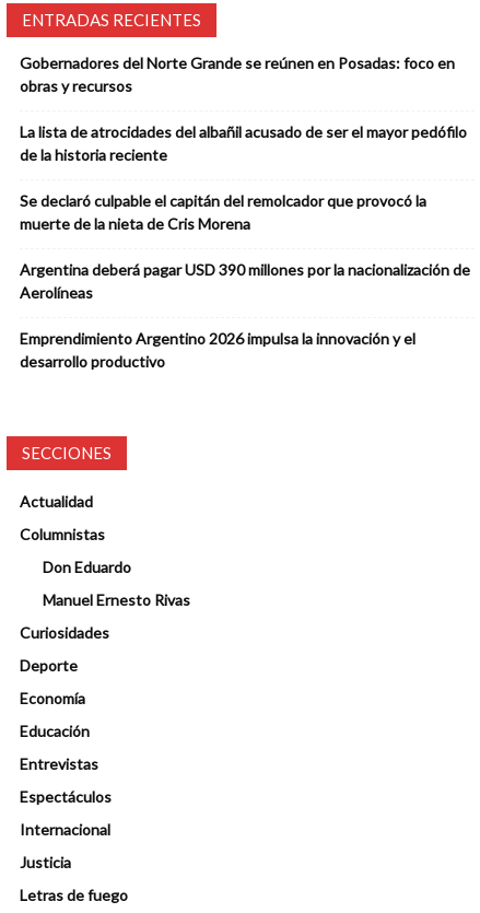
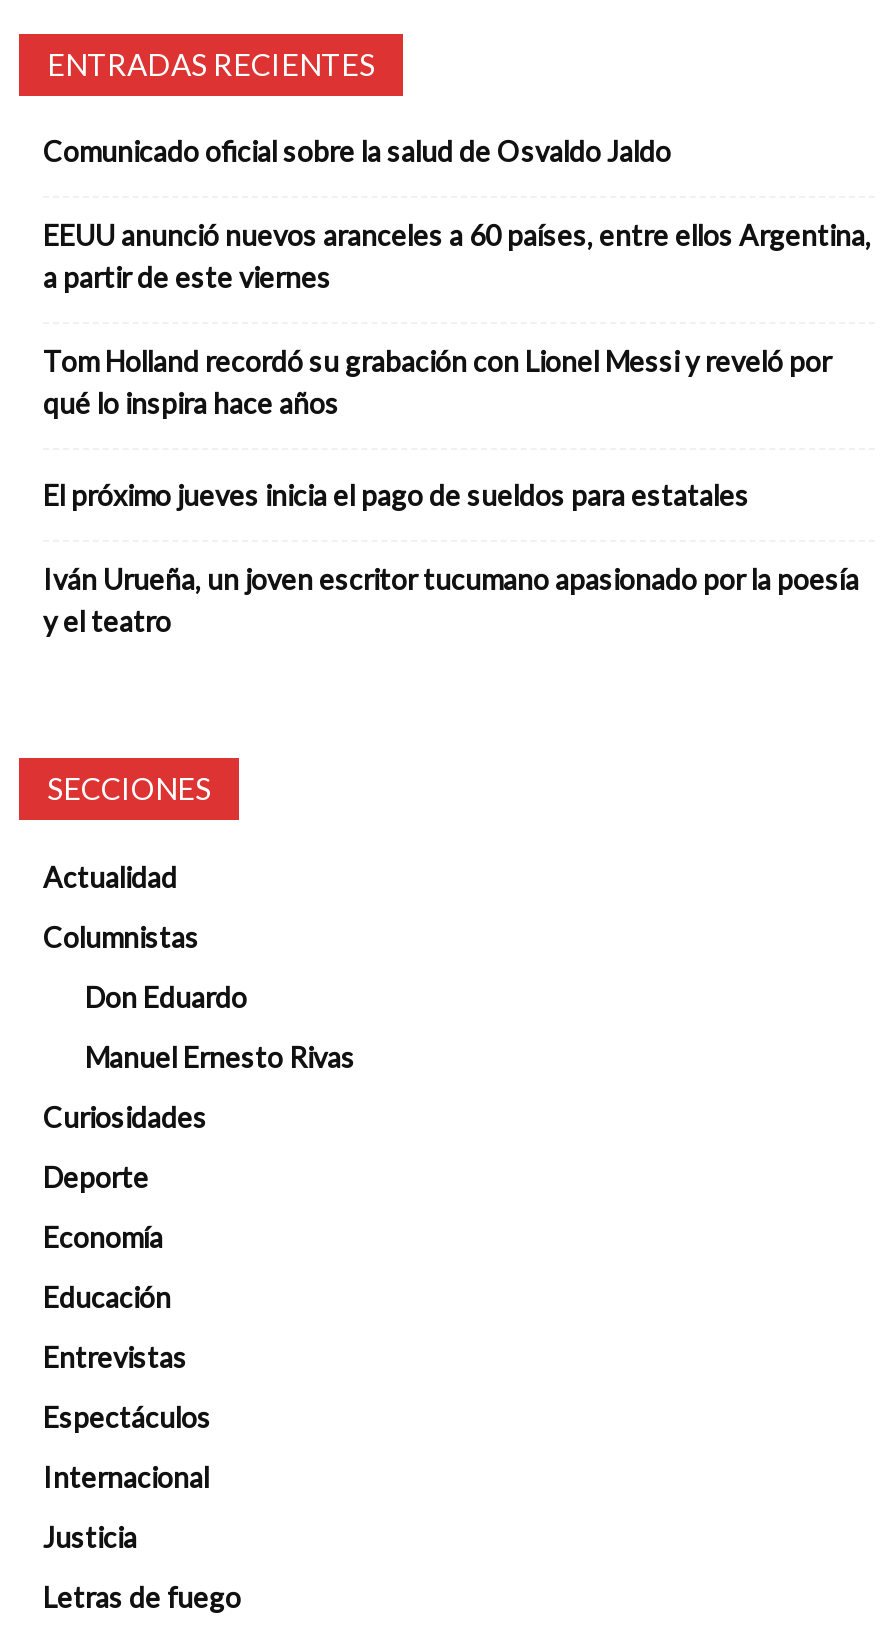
- Gobernadores del Norte Grande se reúnen en Posadas: foco en
- obras y recursos
+ Comunicado oficial sobre la salud de Osvaldo Jaldo

- La lista de atrocidades del albañil acusado de ser el mayor pedófilo
- de la historia reciente
+ EEUU anunció nuevos aranceles a 60 países, entre ellos Argentina,
+ a partir de este viernes

- Se declaró culpable el capitán del remolcador que provocó la
- muerte de la nieta de Cris Morena
+ Tom Holland recordó su grabación con Lionel Messi y reveló por
+ qué lo inspira hace años

- Argentina deberá pagar USD 390 millones por la nacionalización de
- Aerolíneas
+ El próximo jueves inicia el pago de sueldos para estatales

- Emprendimiento Argentino 2026 impulsa la innovación y el
- desarrollo productivo
+ Iván Urueña, un joven escritor tucumano apasionado por la poesía
+ y el teatro
